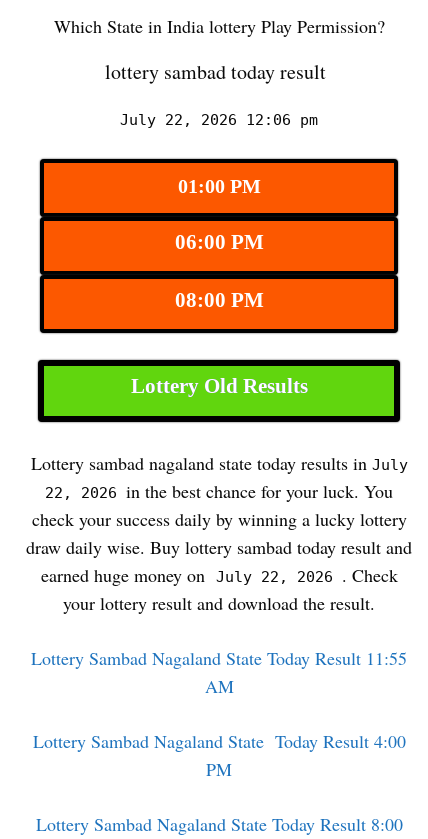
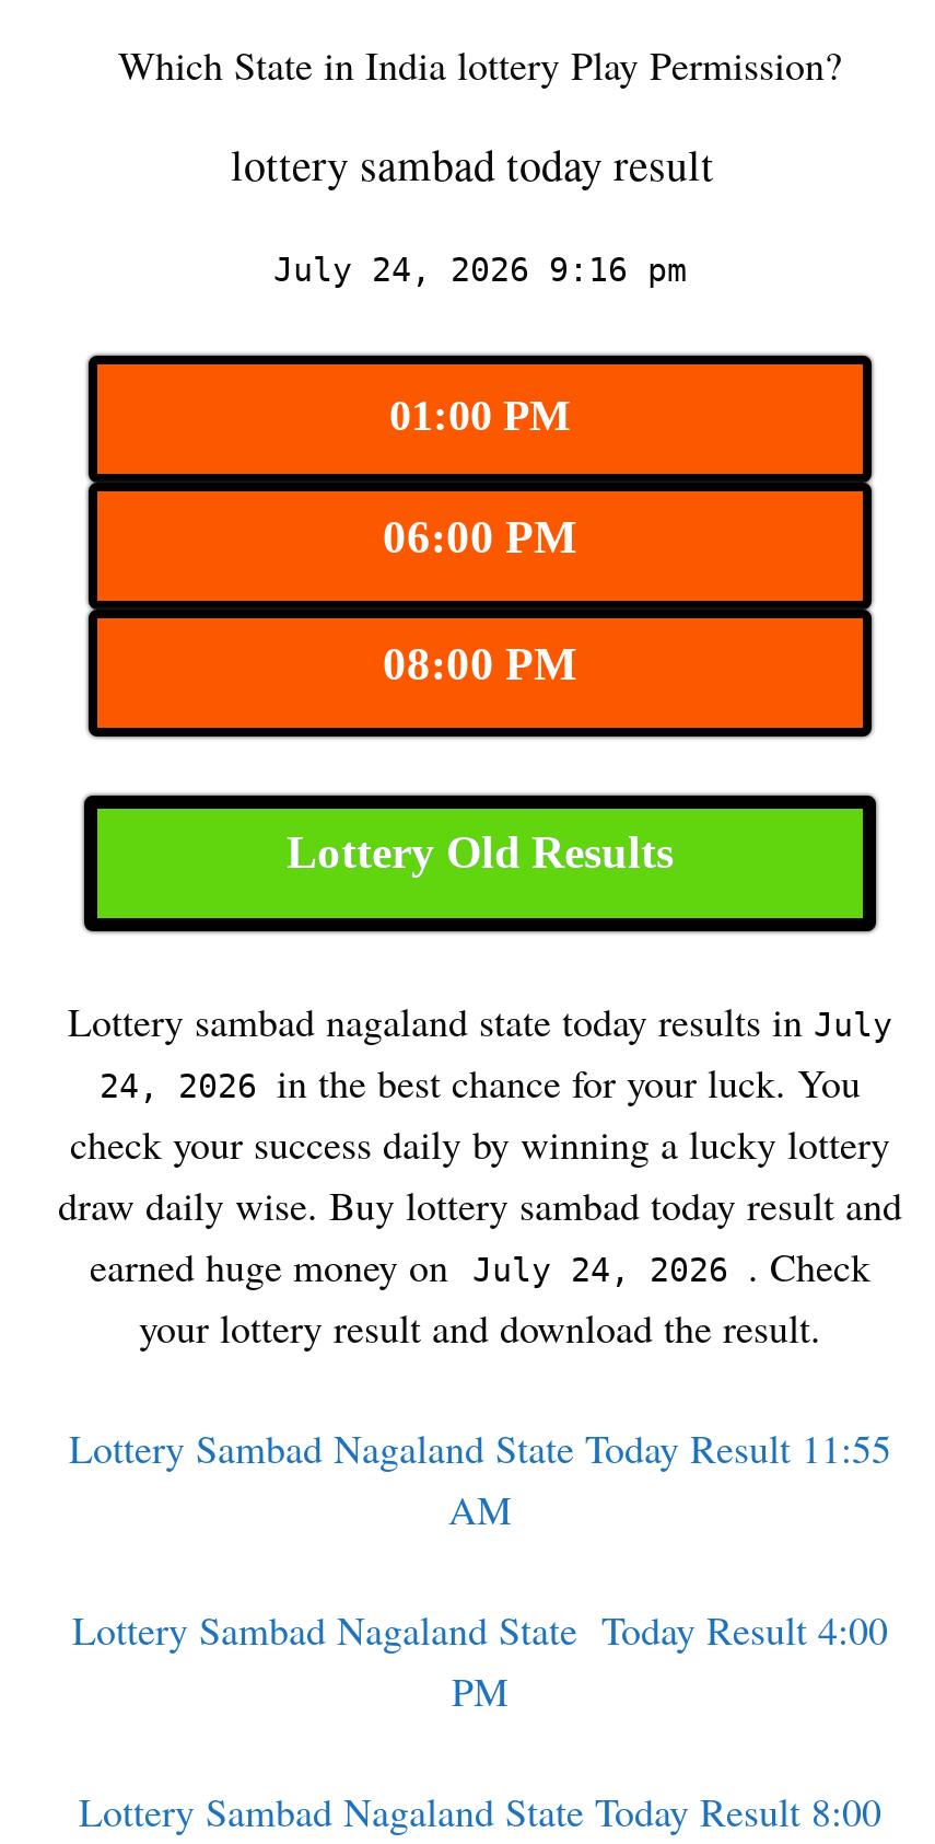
- July 22, 2026 12:06 pm
+ July 24, 2026 9:16 pm

- 22, 2026 in the best chance for your luck. You
+ 24, 2026 in the best chance for your luck. You

- earned huge money on July 22, 2026. Check
+ earned huge money on July 24, 2026. Check
